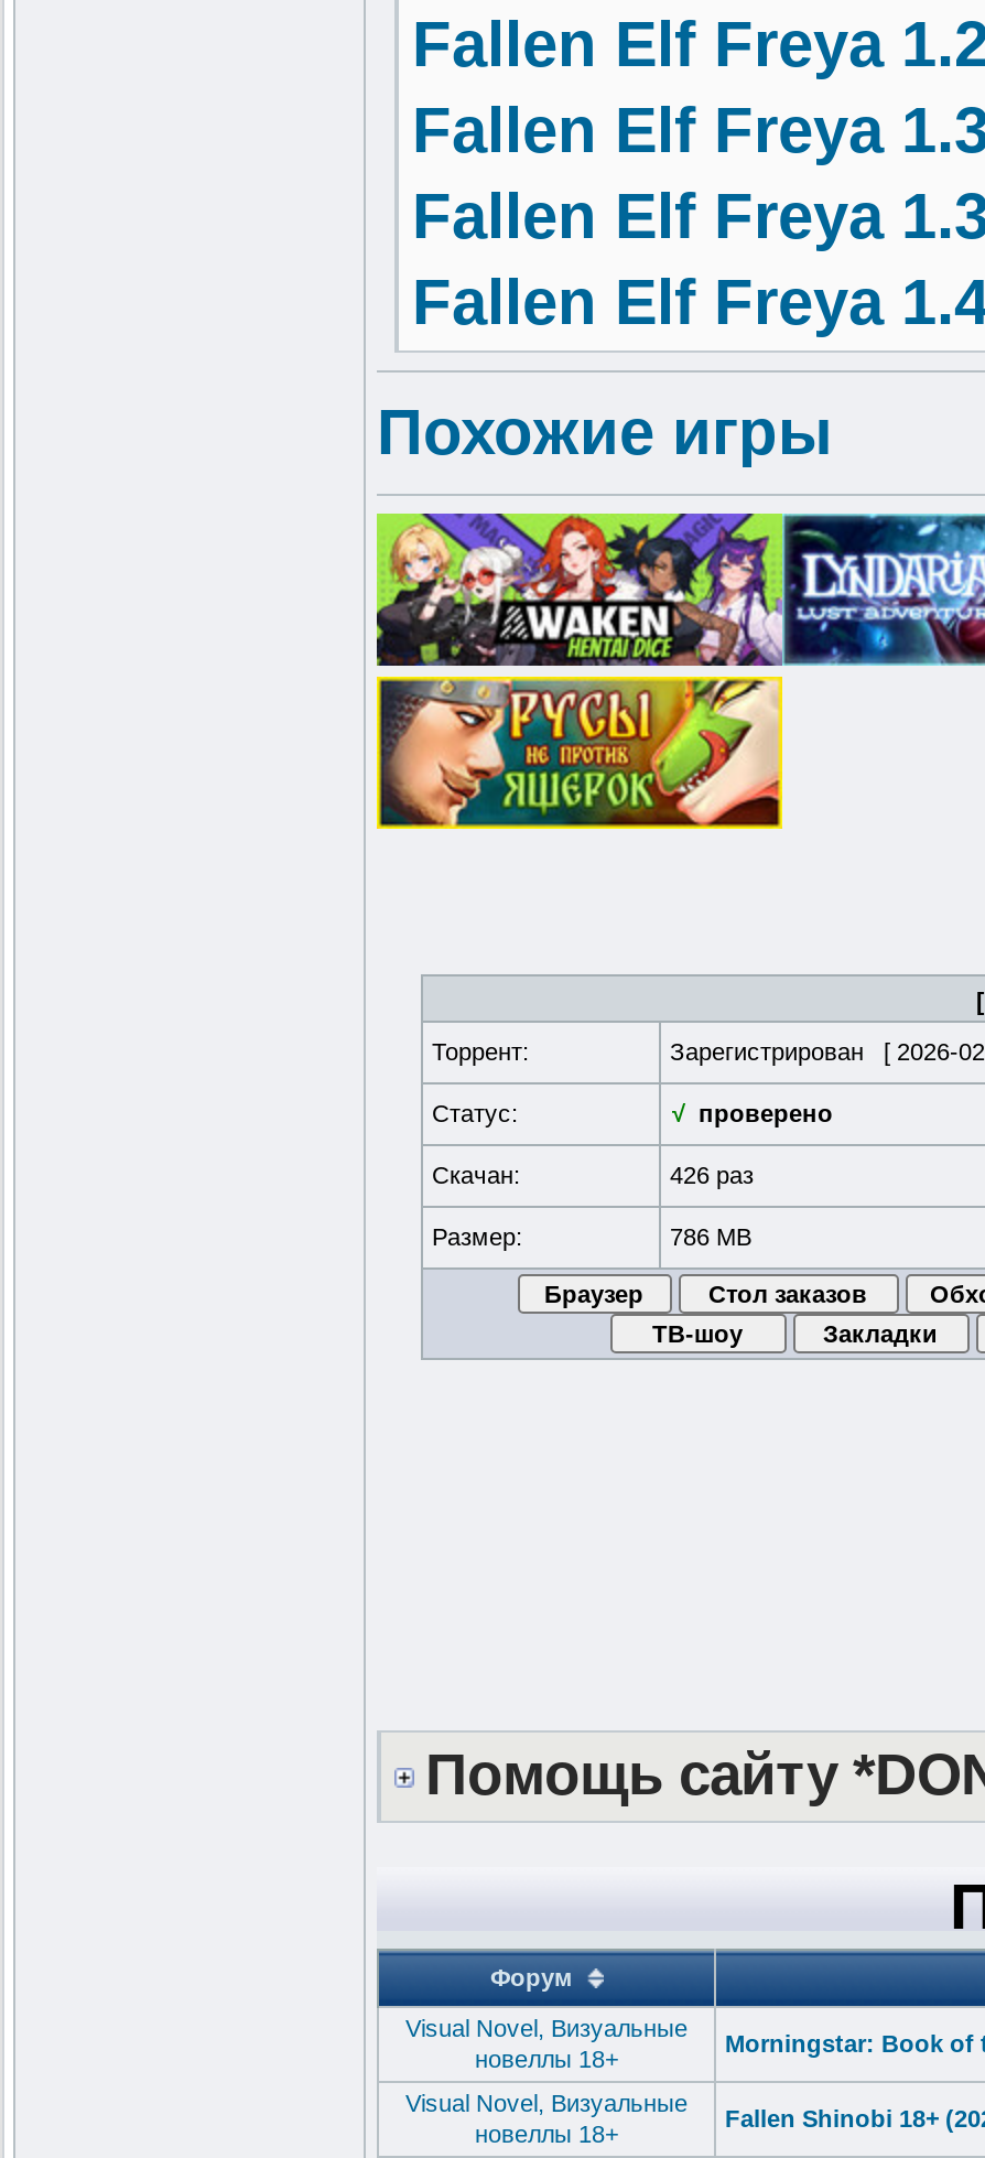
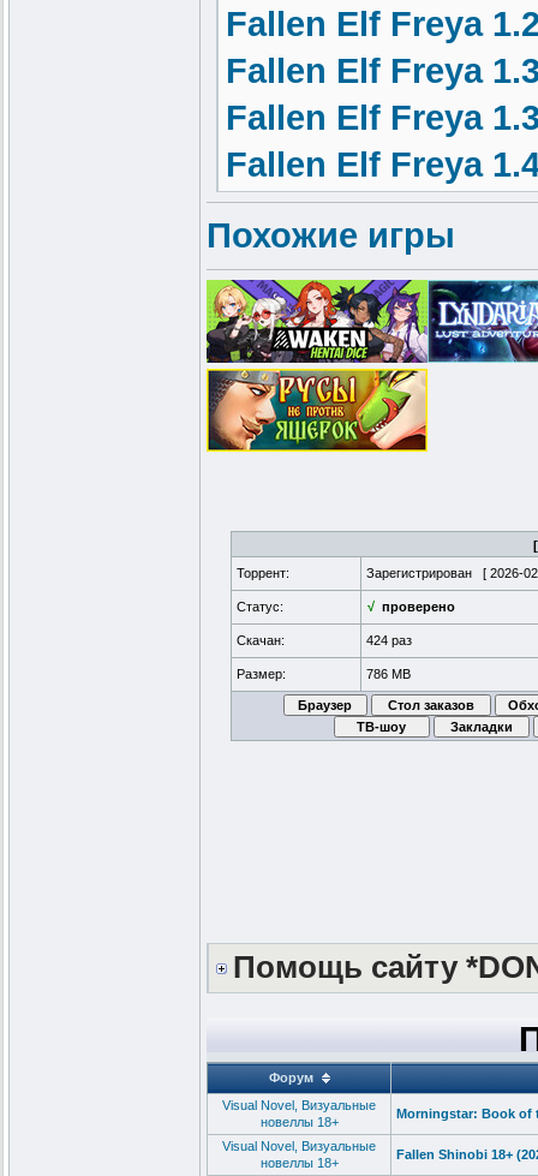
- 426 раз
+ 424 раз
